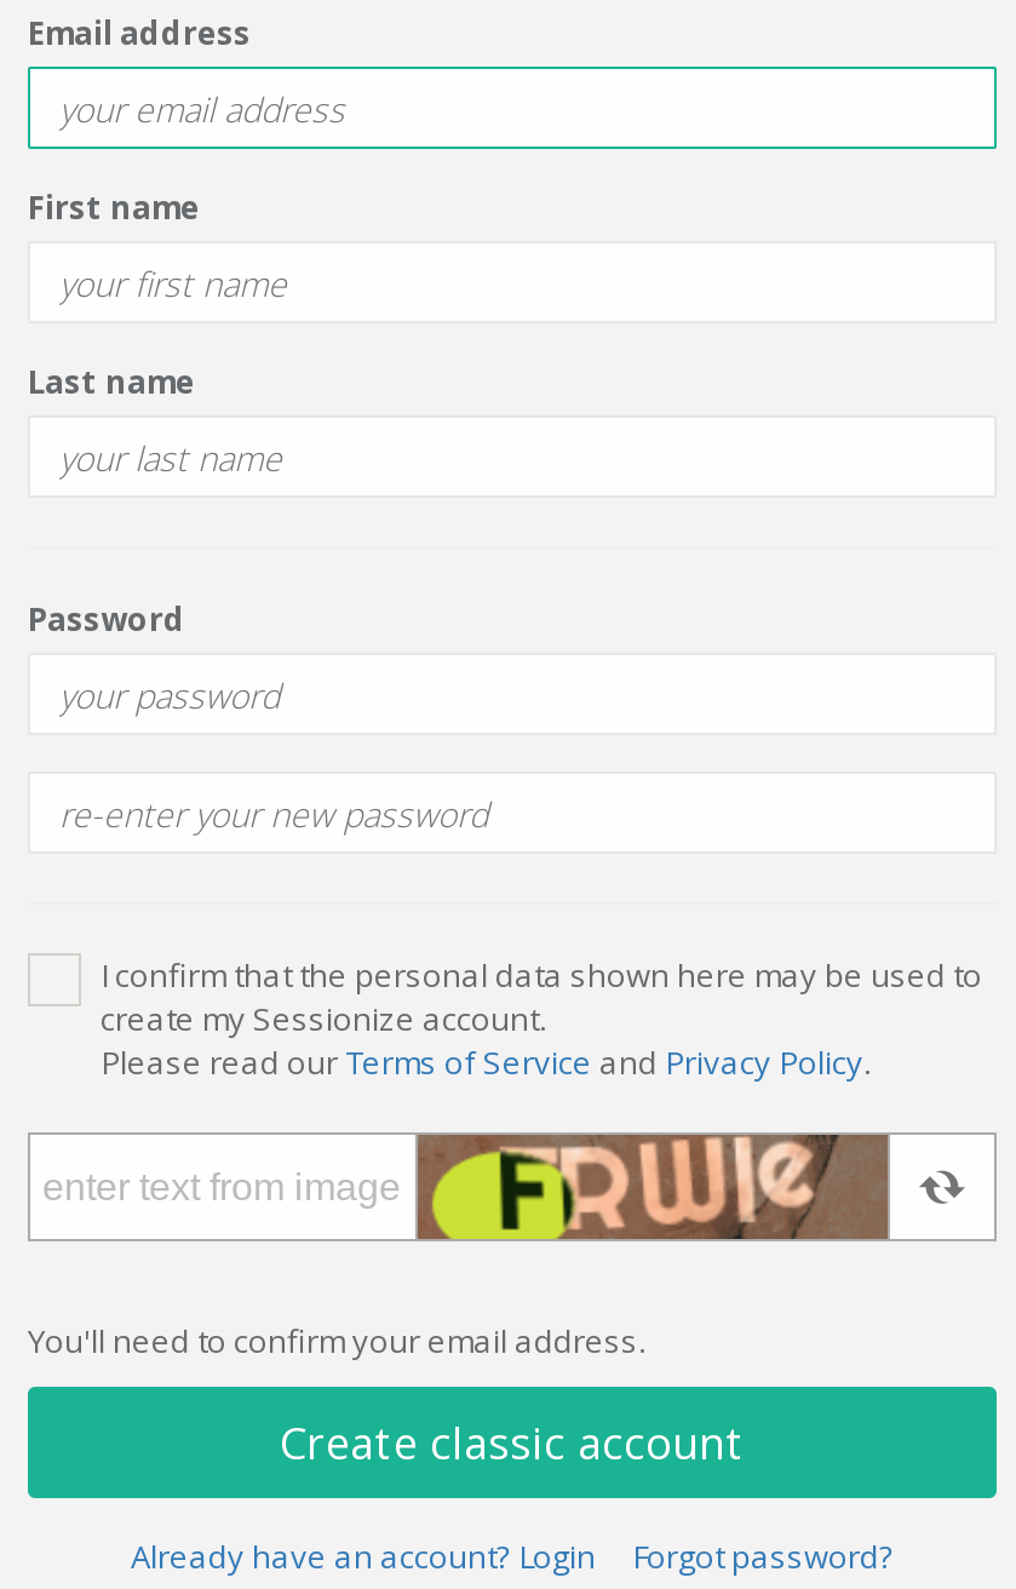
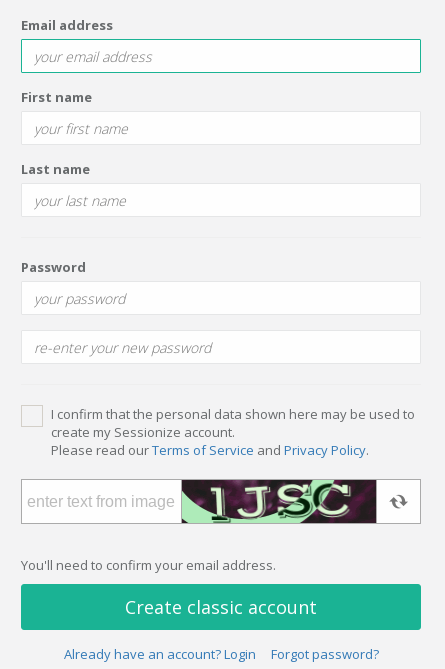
- [image]
+ [image]
